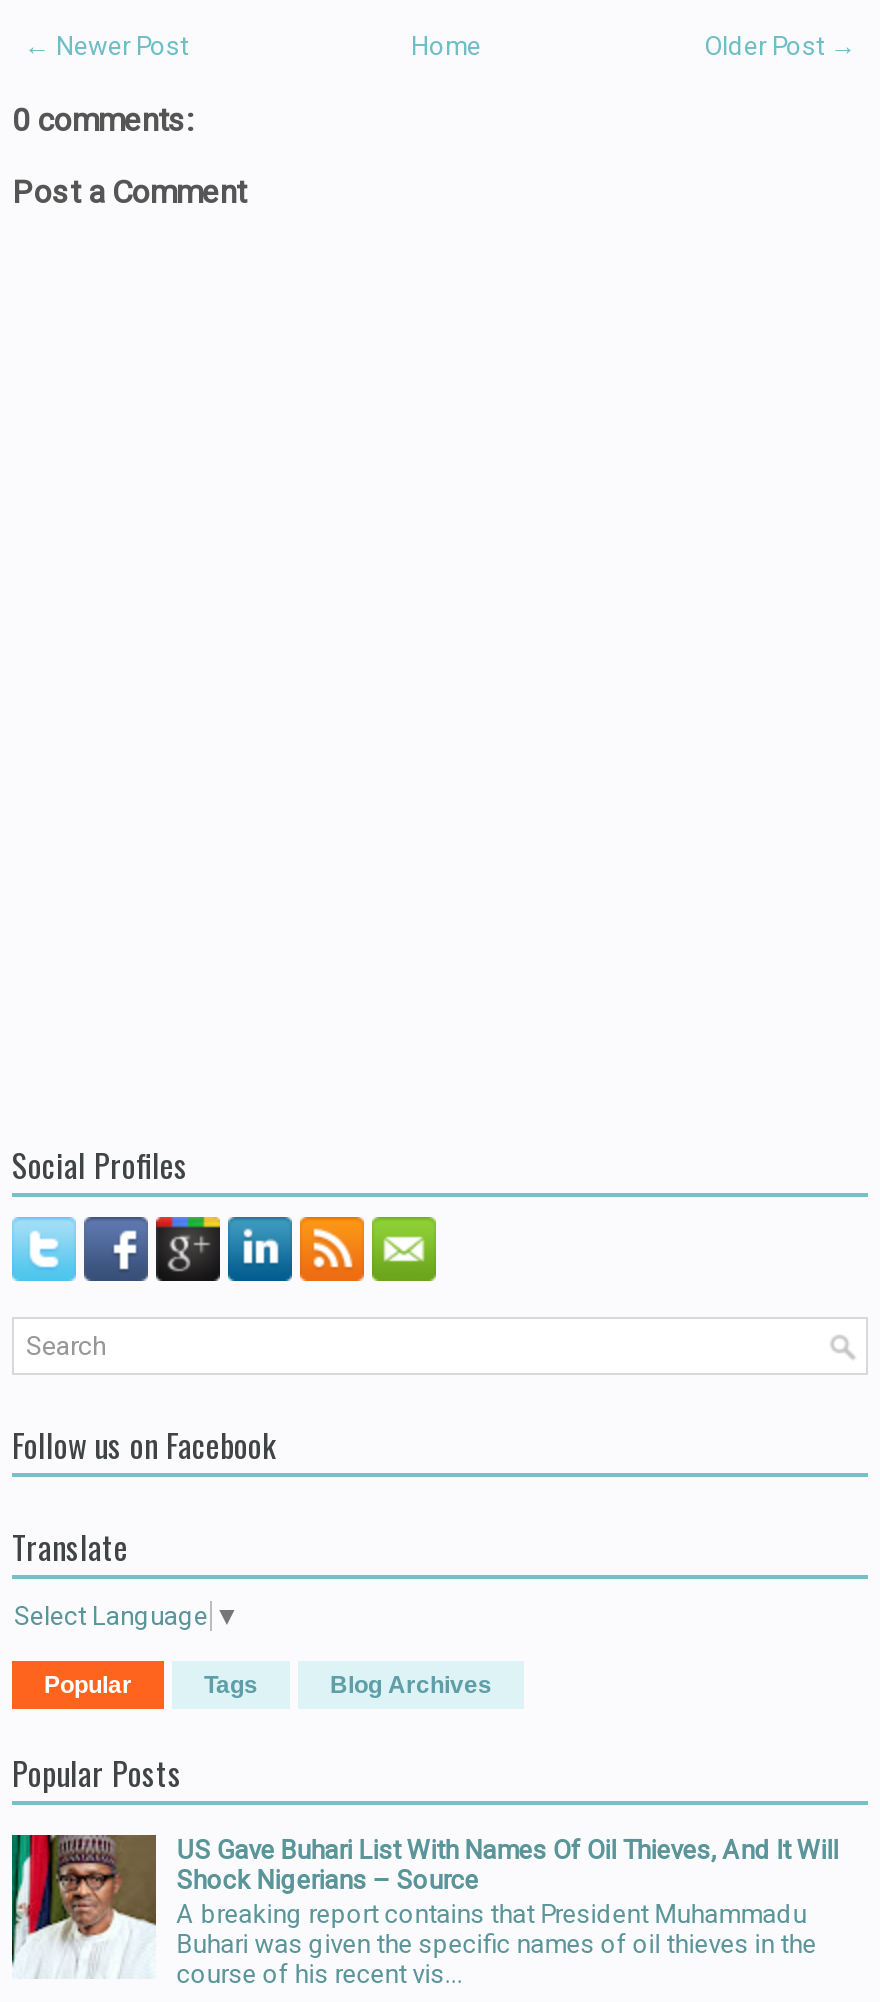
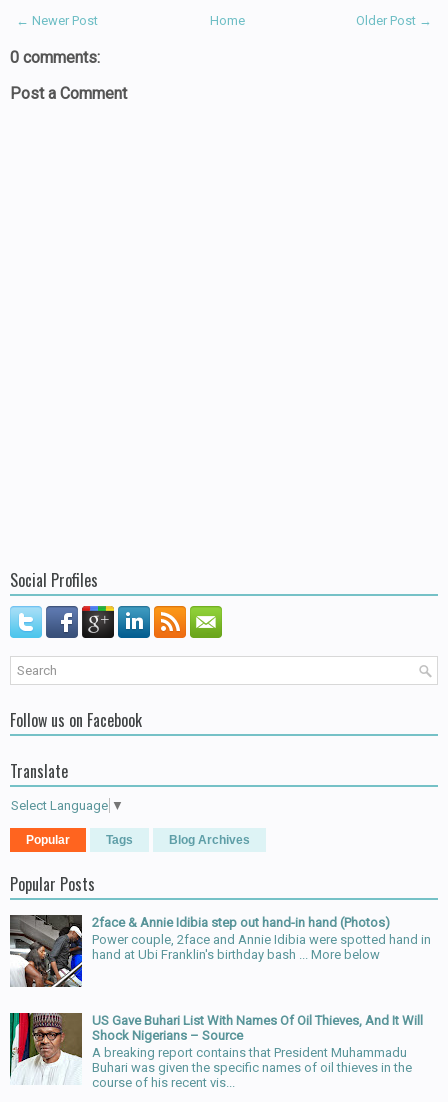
+ [image]
+ 2face & Annie Idibia step out hand-in hand (Photos)
+ Power couple, 2face and Annie Idibia were spotted hand in
+ hand at Ubi Franklin's birthday bash ... More below
